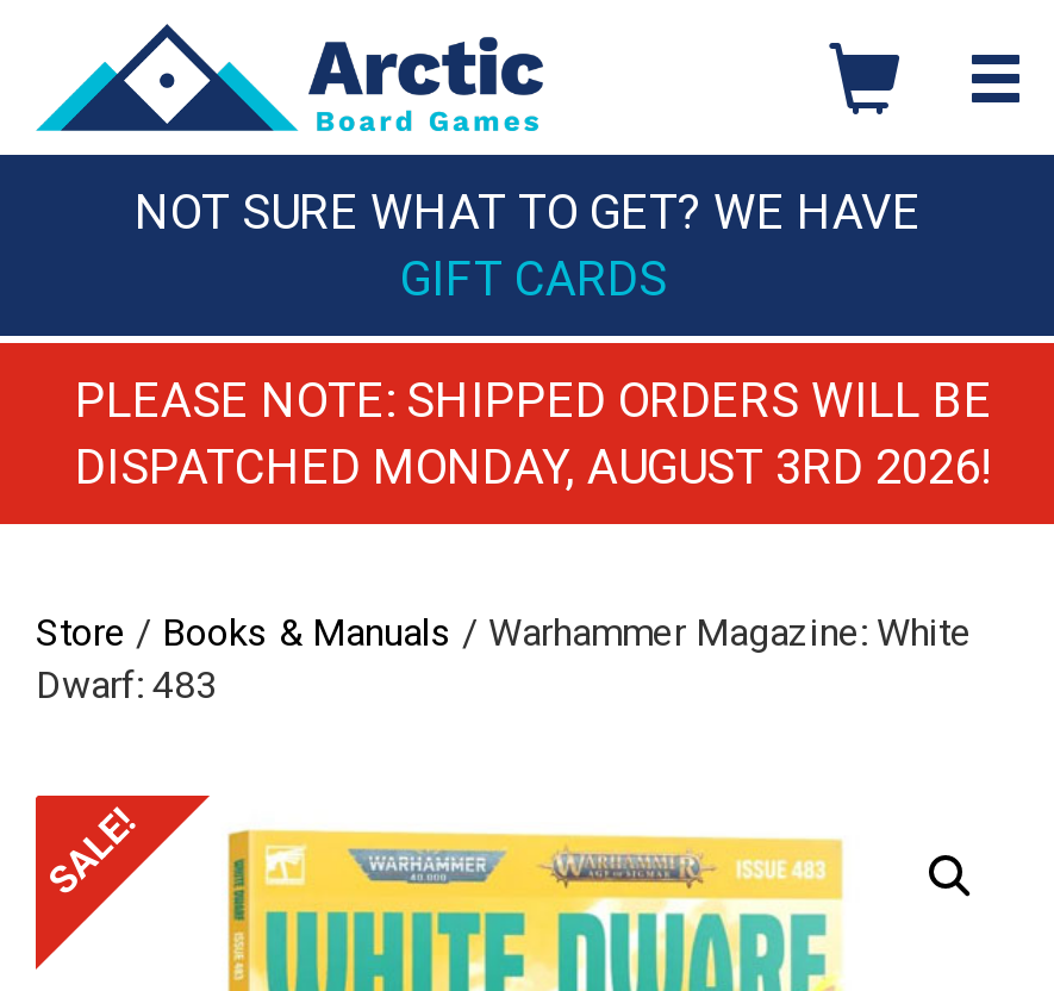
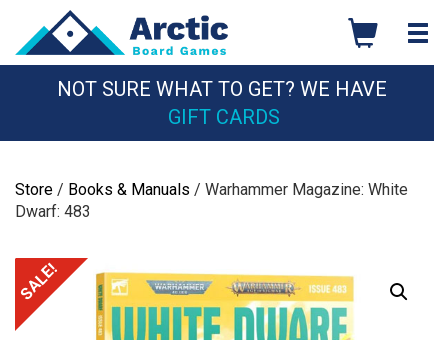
- PLEASE NOTE: SHIPPED ORDERS WILL BE
- DISPATCHED MONDAY, AUGUST 3RD 2026!
